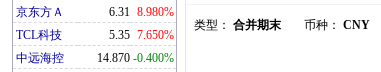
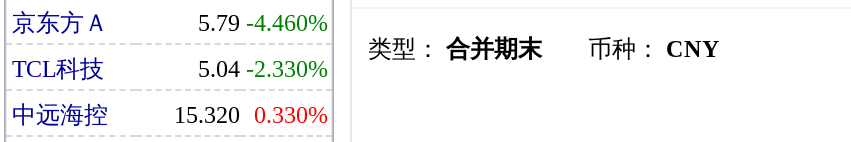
- 6.31 8.980%
+ 5.79 -4.460%

- 5.35 7.650%
+ 5.04 -2.330%

- 14.870 -0.400%
+ 15.320 0.330%
